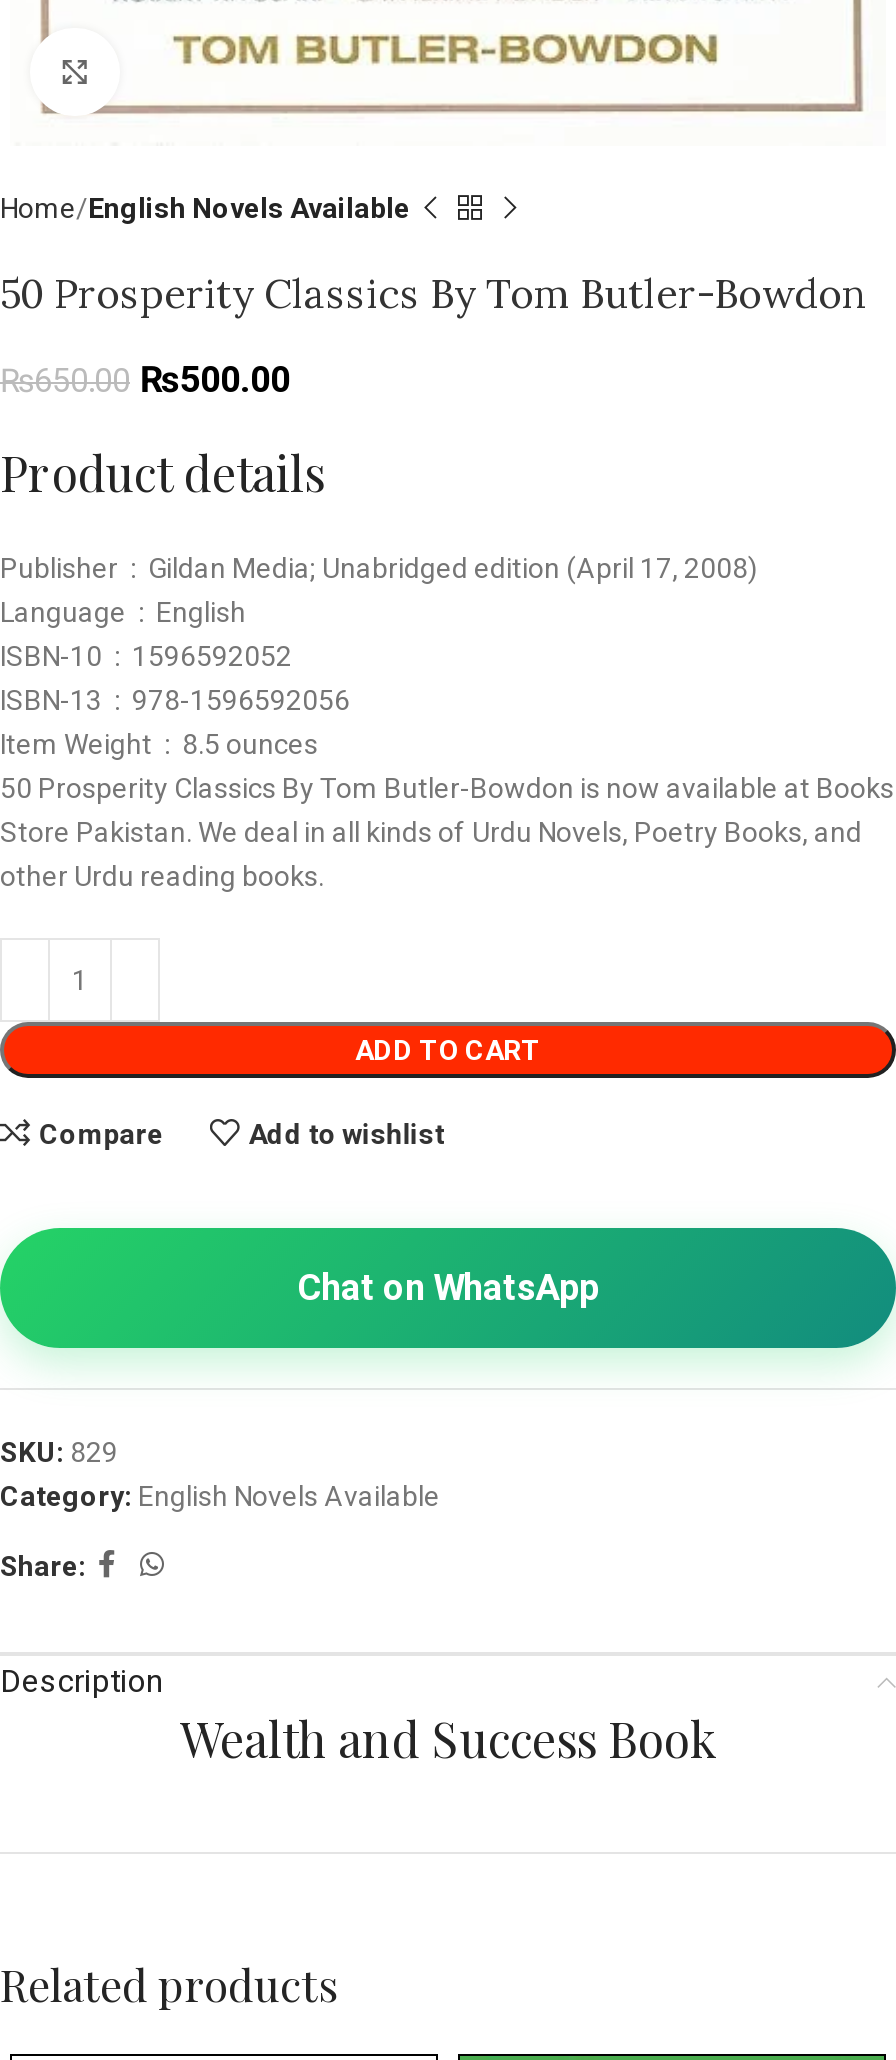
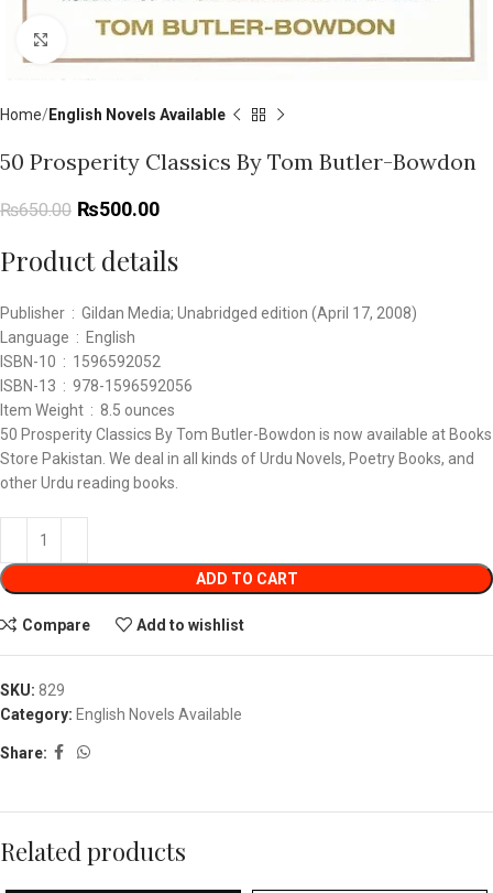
- Chat on WhatsApp

- Description
- Wealth and Success Book
